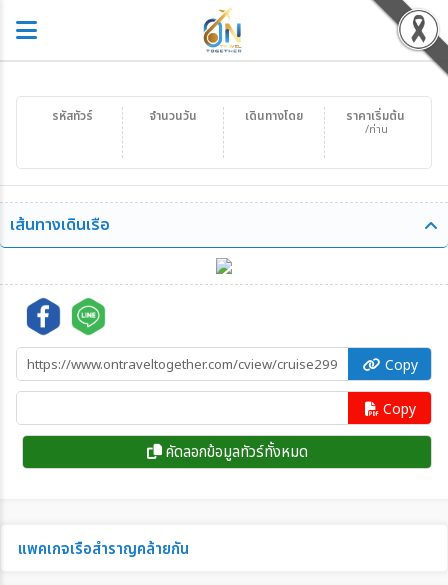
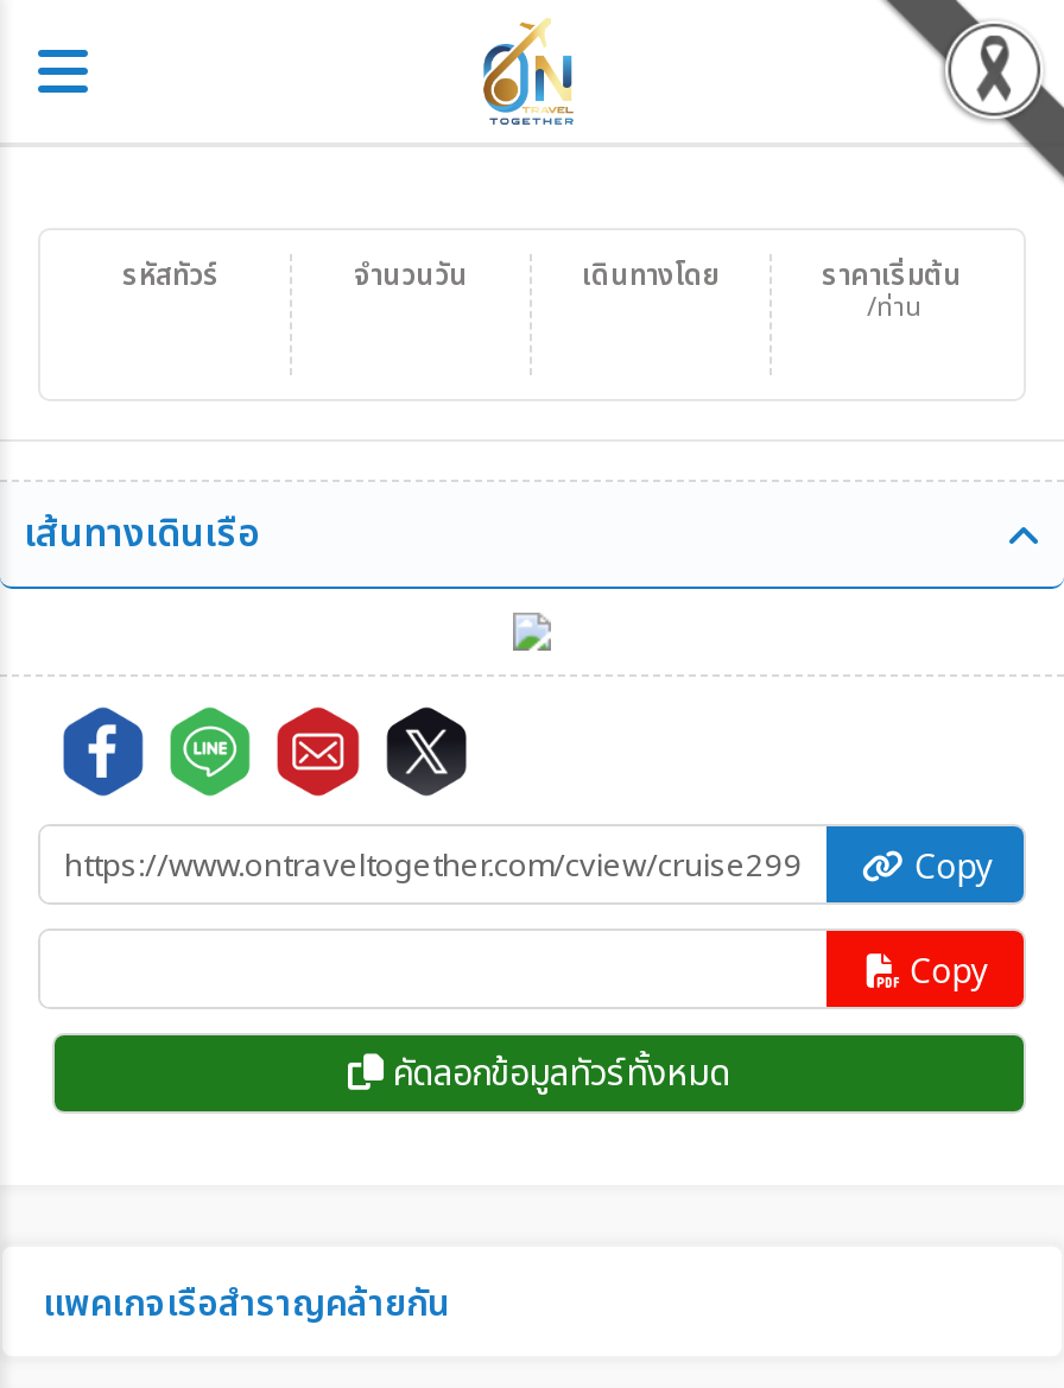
+ [image]

+ [image]
